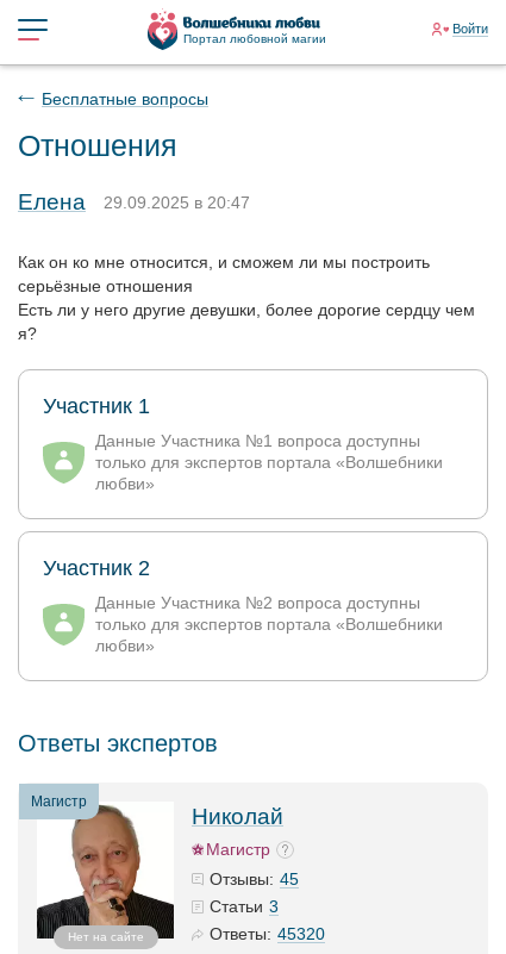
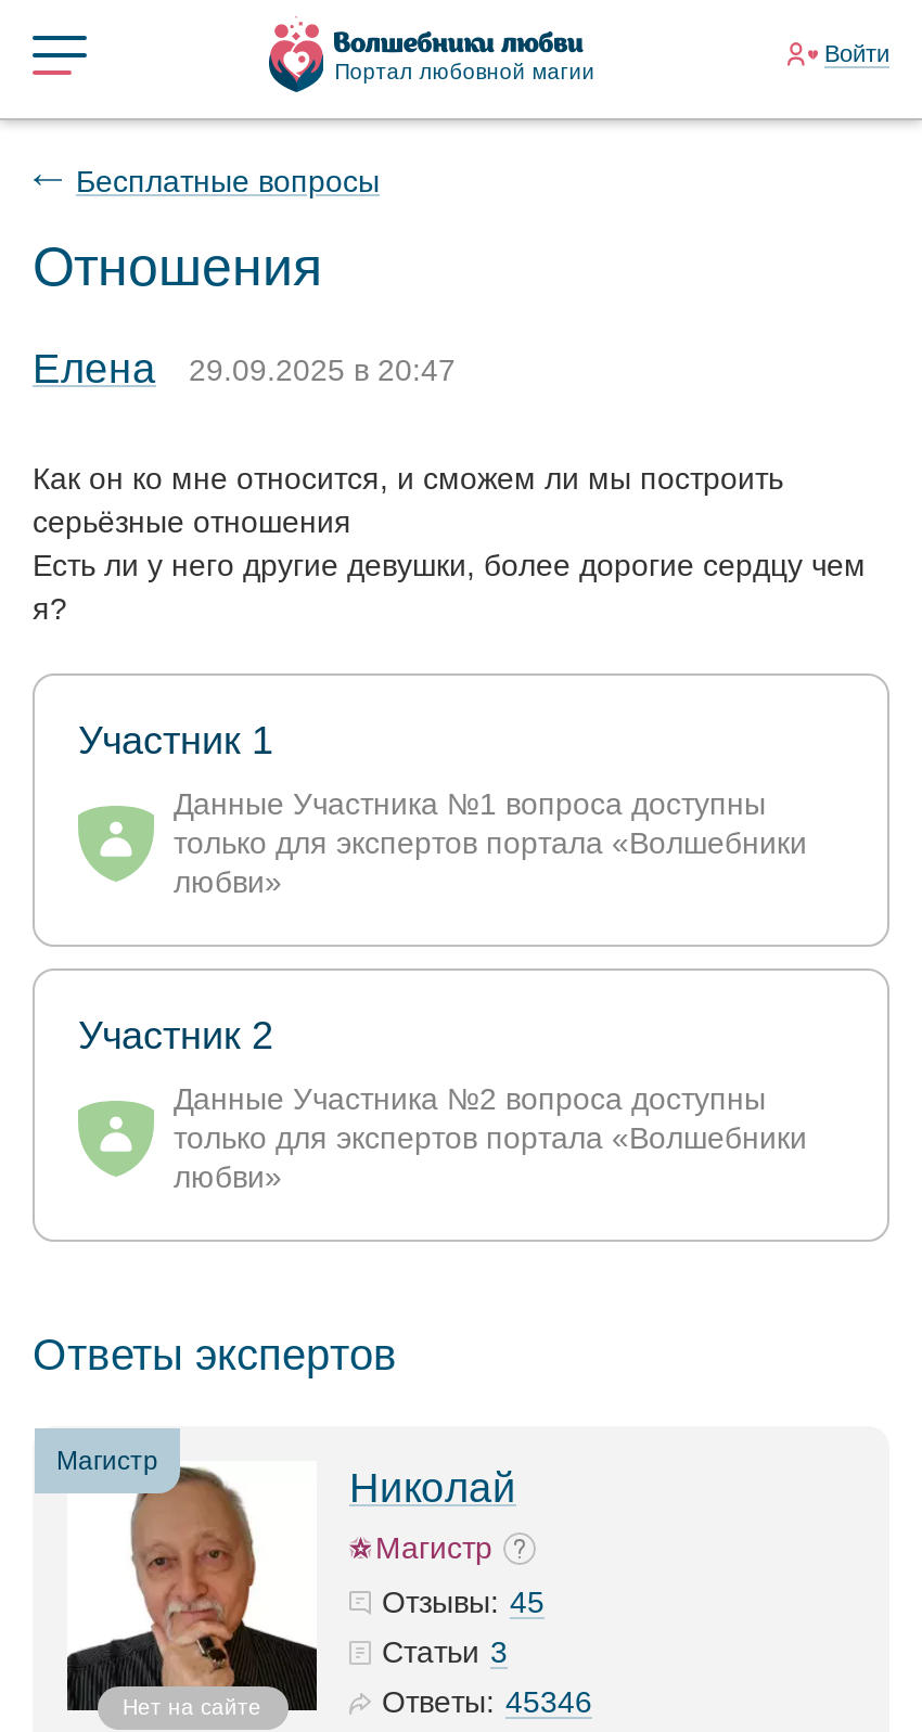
- Ответы: 45320
+ Ответы: 45346
